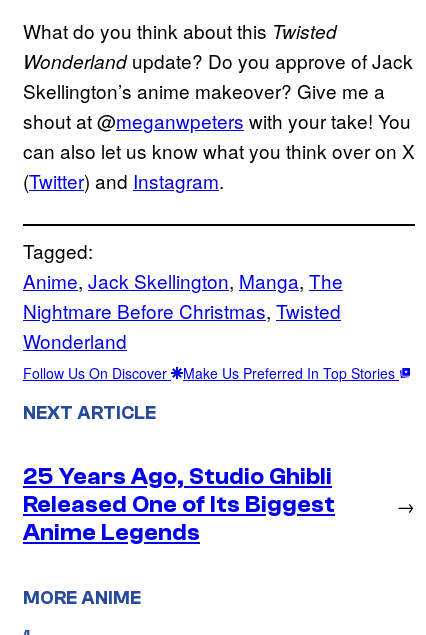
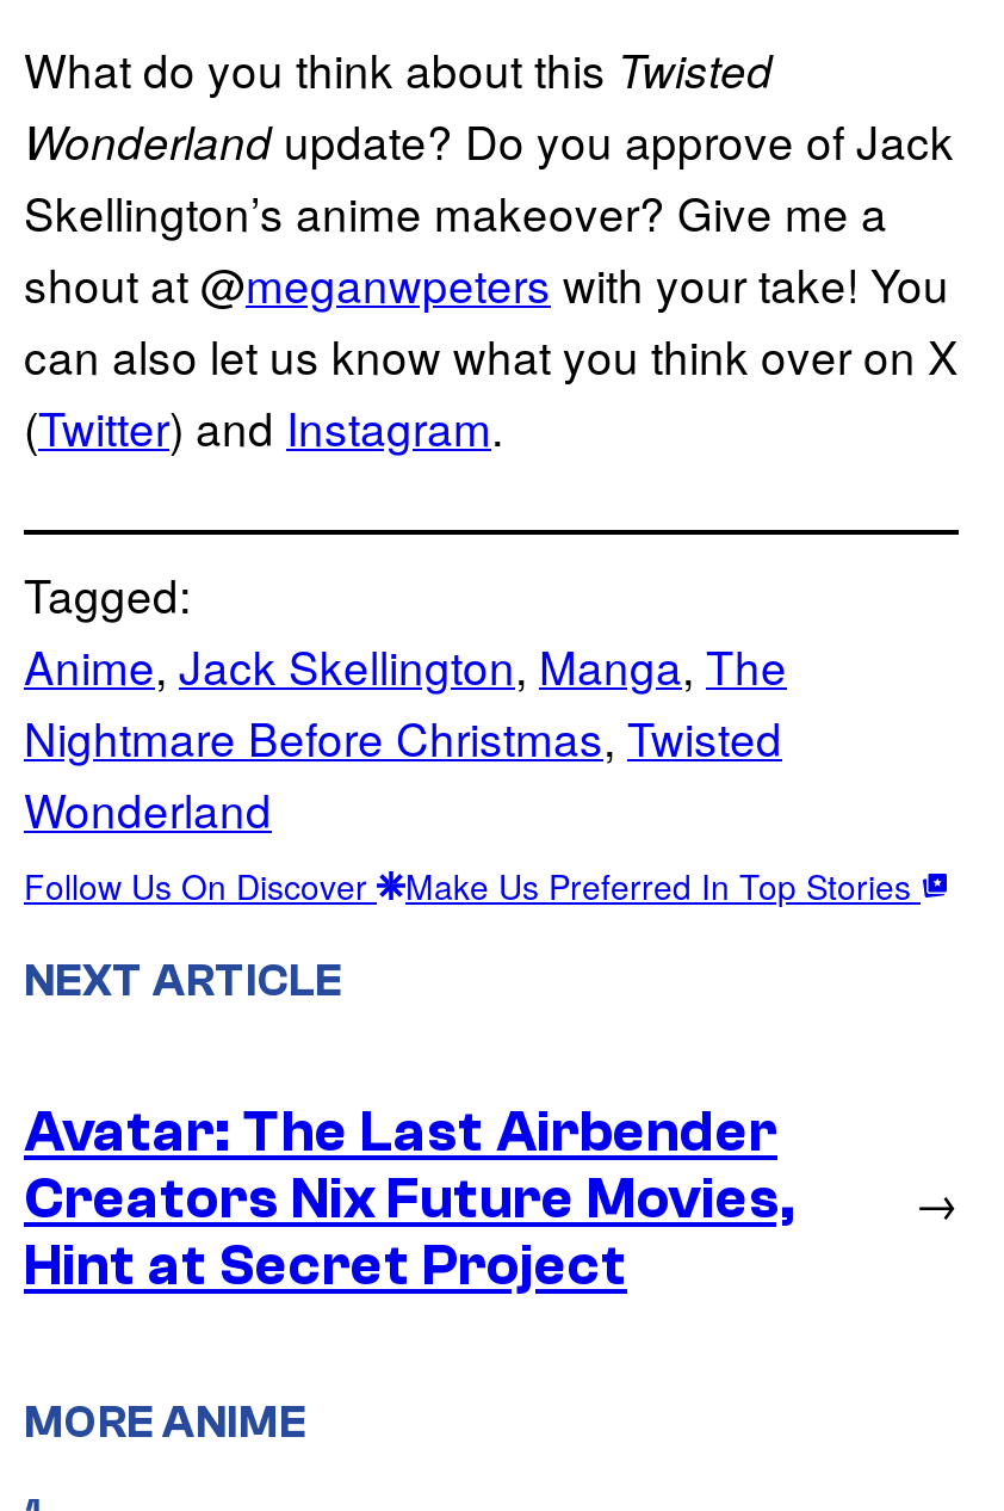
- 25 Years Ago, Studio Ghibli
- Released One of Its Biggest
- Anime Legends
+ Avatar: The Last Airbender
+ Creators Nix Future Movies,
+ Hint at Secret Project
